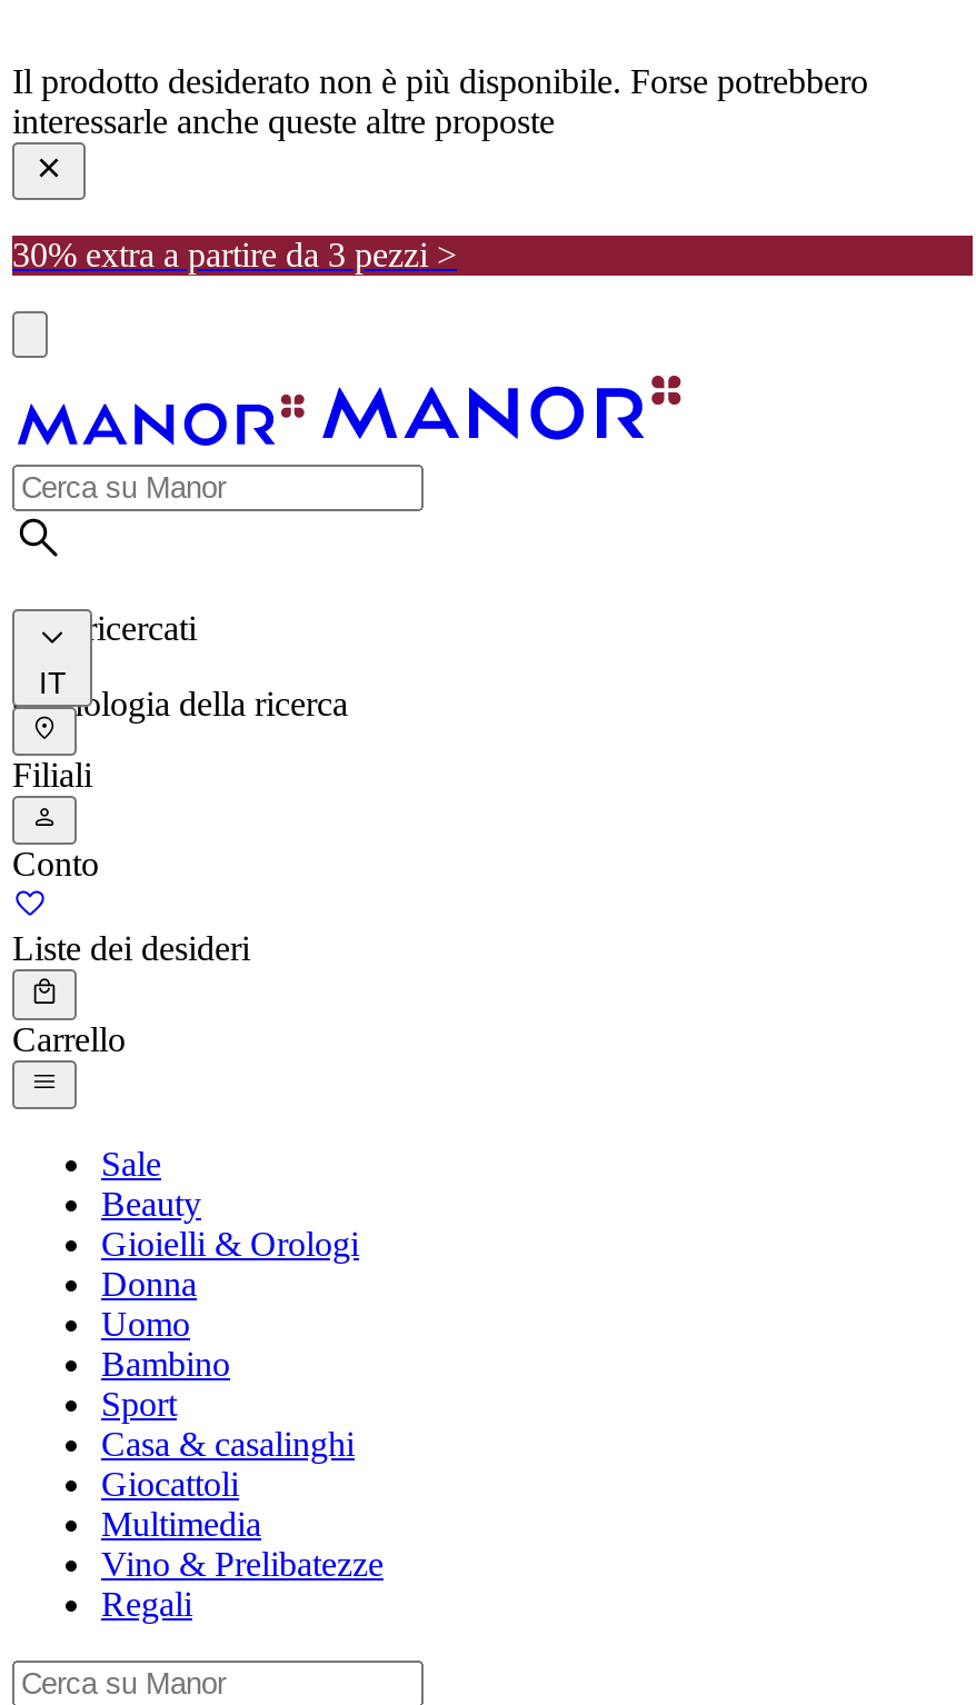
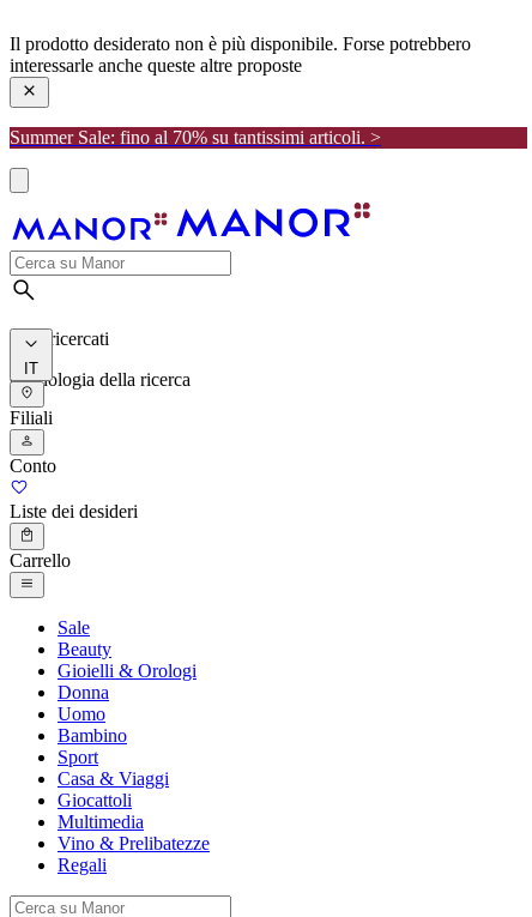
- 30% extra a partire da 3 pezzi >
+ Summer Sale: fino al 70% su tantissimi articoli. >

- Casa & casalinghi
+ Casa & Viaggi
